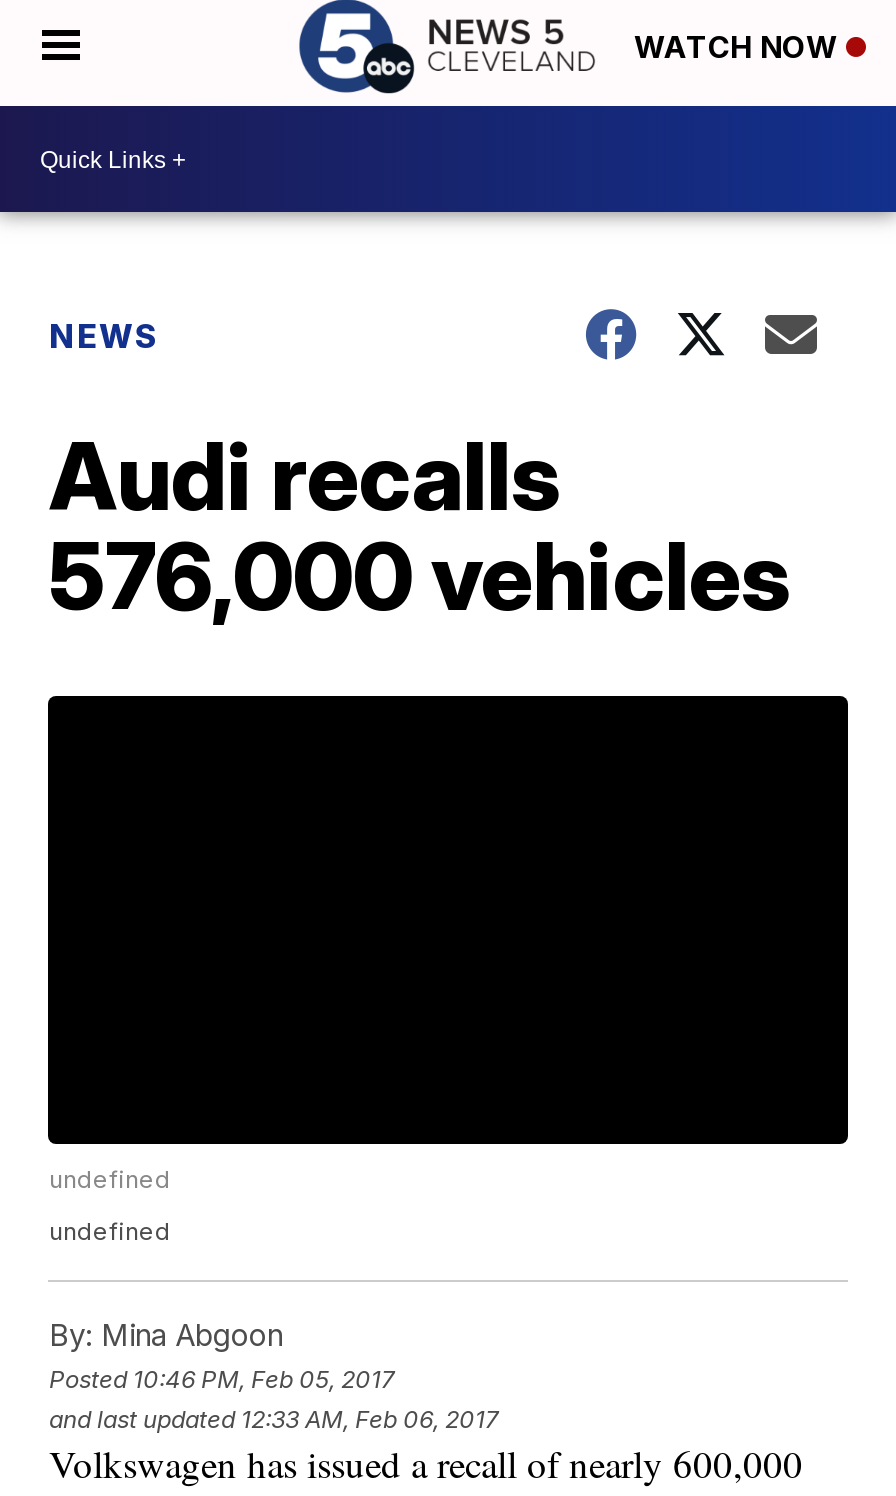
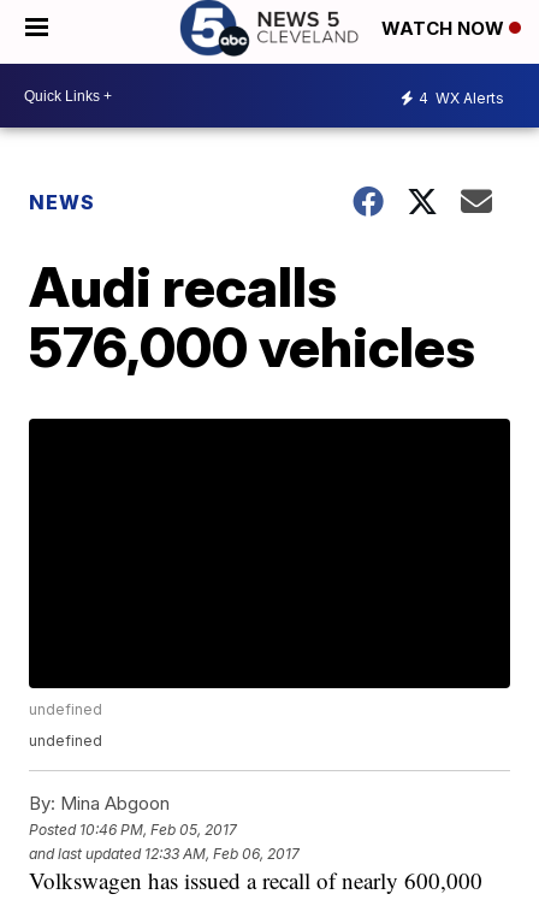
+ 4 WX Alerts
